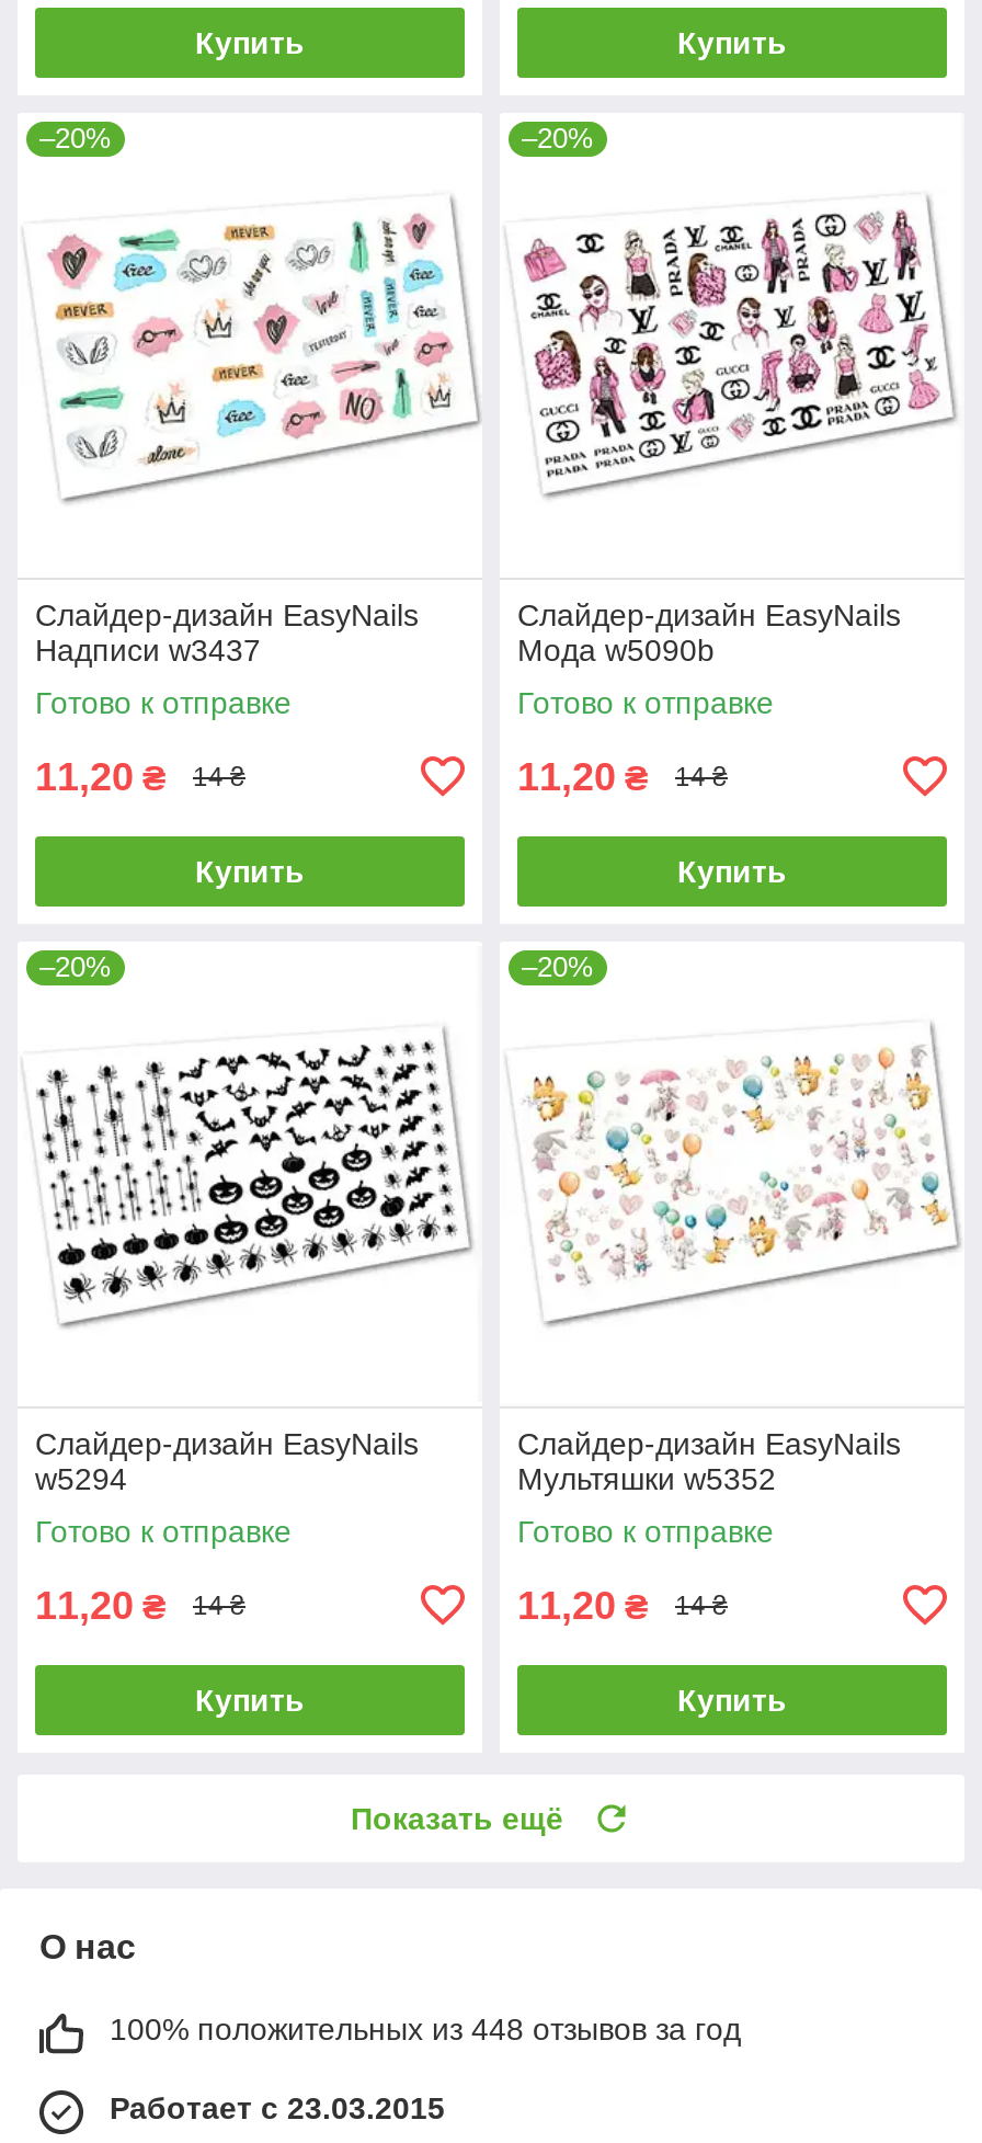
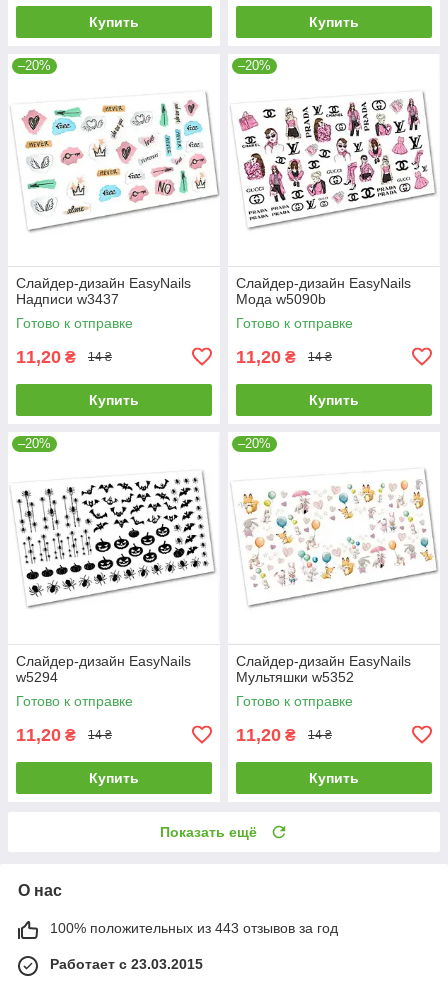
- 100% положительных из 448 отзывов за год
+ 100% положительных из 443 отзывов за год
